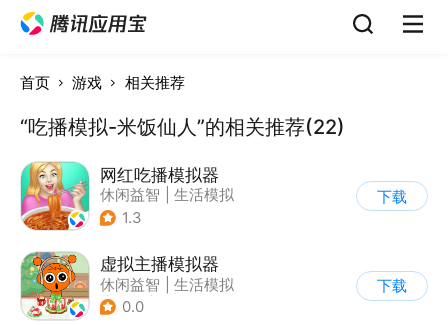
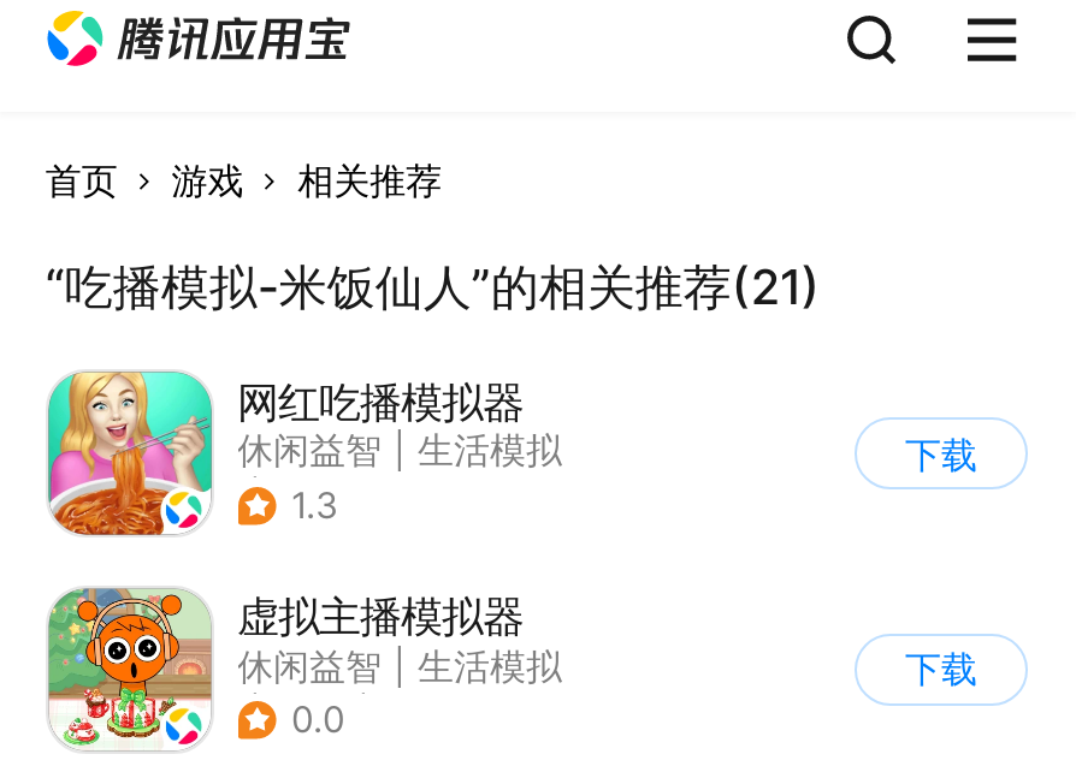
- “吃播模拟-米饭仙人”的相关推荐(22)
+ “吃播模拟-米饭仙人”的相关推荐(21)
